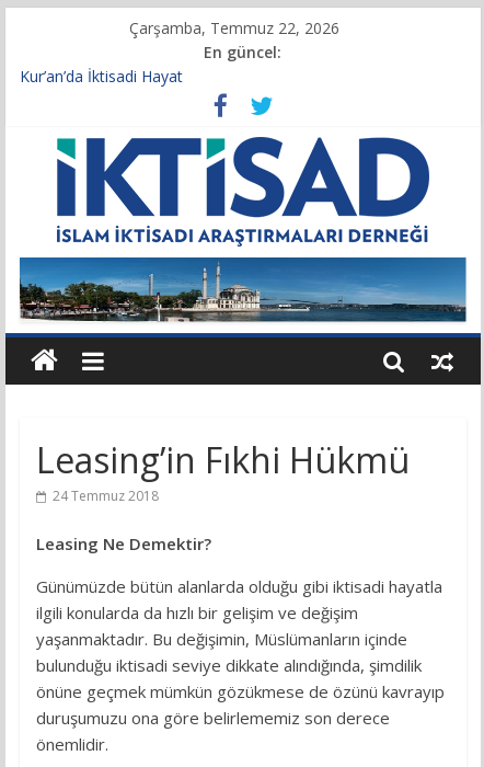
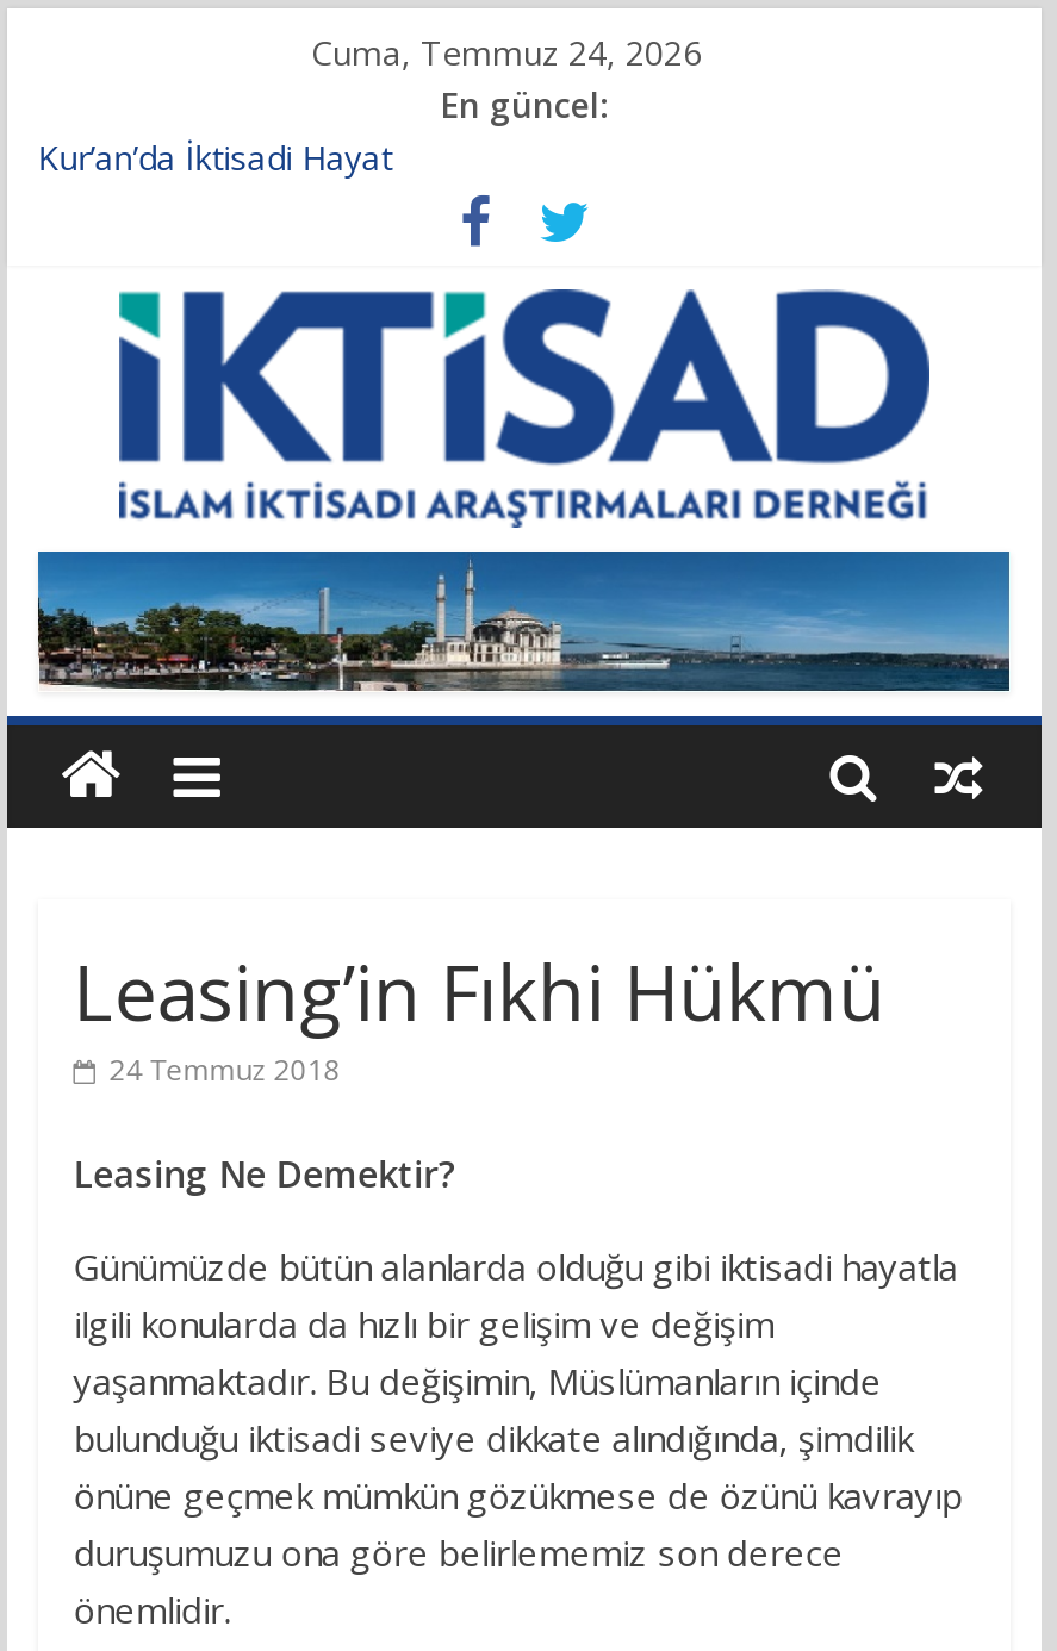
- Çarşamba, Temmuz 22, 2026
+ Cuma, Temmuz 24, 2026
